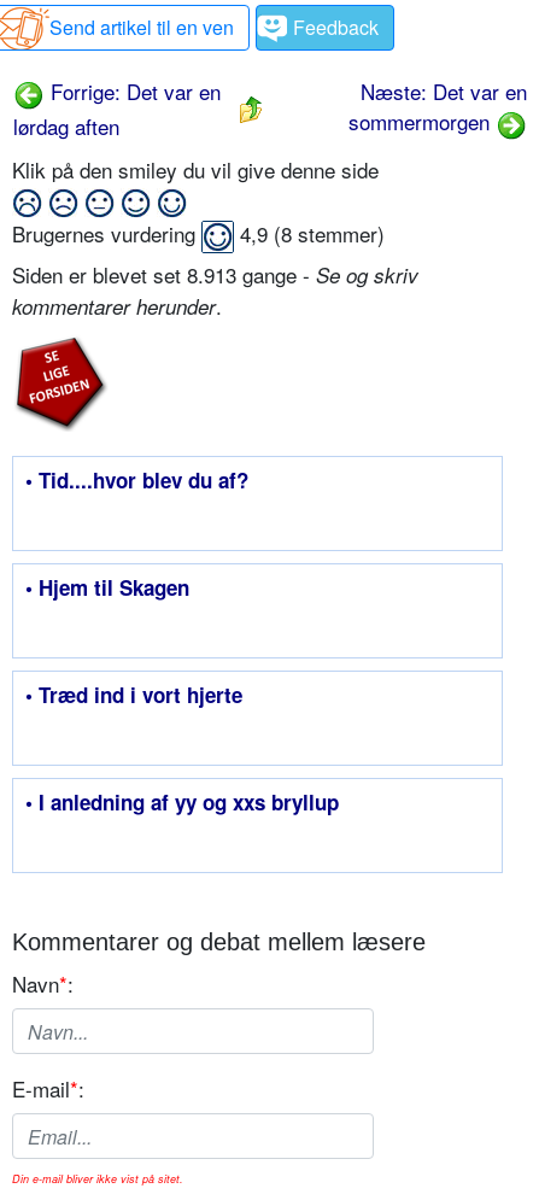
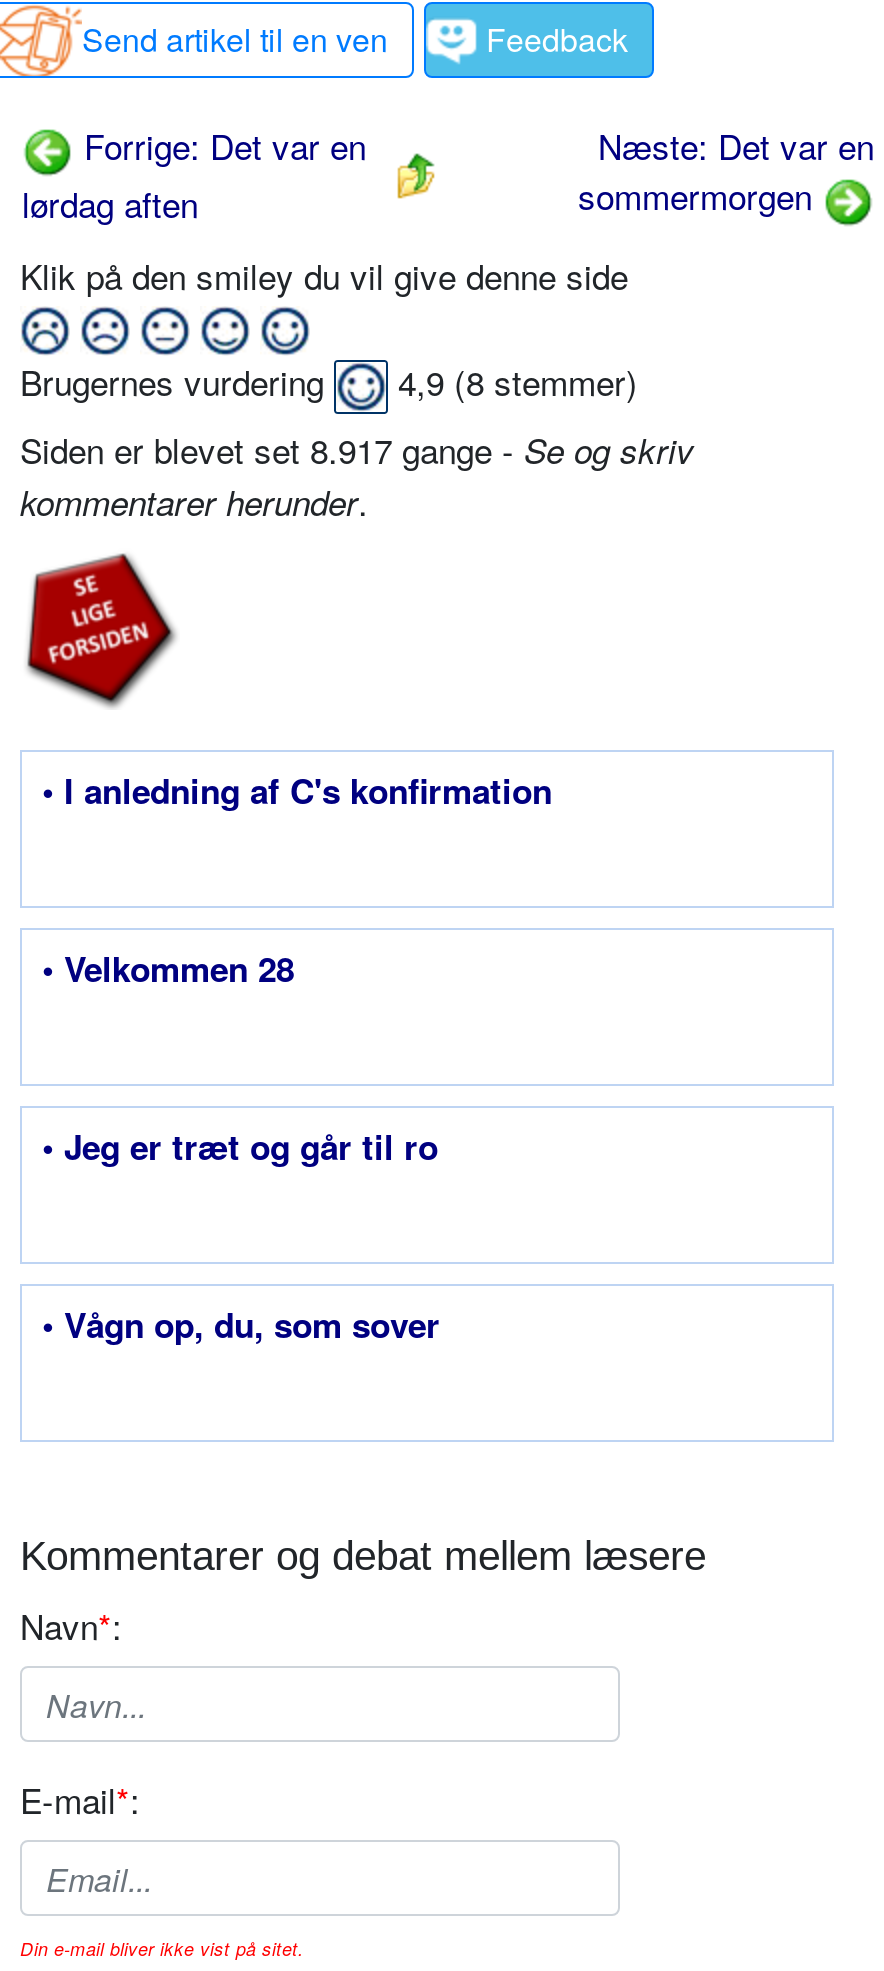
- Siden er blevet set 8.913 gange - Se og skriv
+ Siden er blevet set 8.917 gange - Se og skriv

- • Tid....hvor blev du af?
+ • I anledning af C's konfirmation

- • Hjem til Skagen
+ • Velkommen 28

- • Træd ind i vort hjerte
+ • Jeg er træt og går til ro

- • I anledning af yy og xxs bryllup
+ • Vågn op, du, som sover
